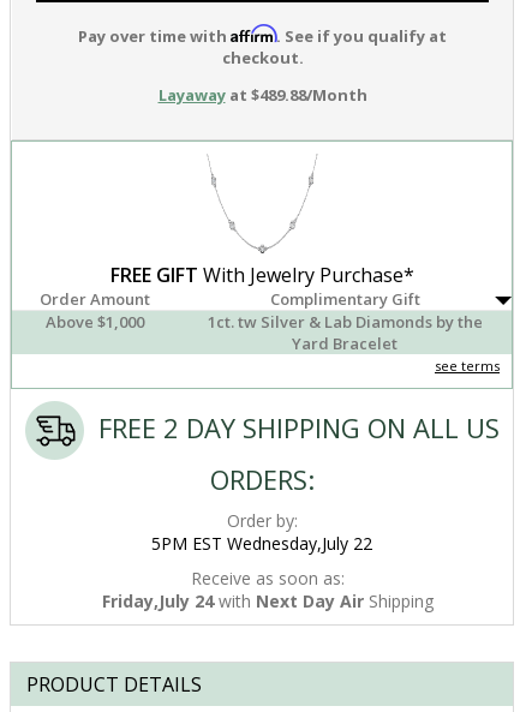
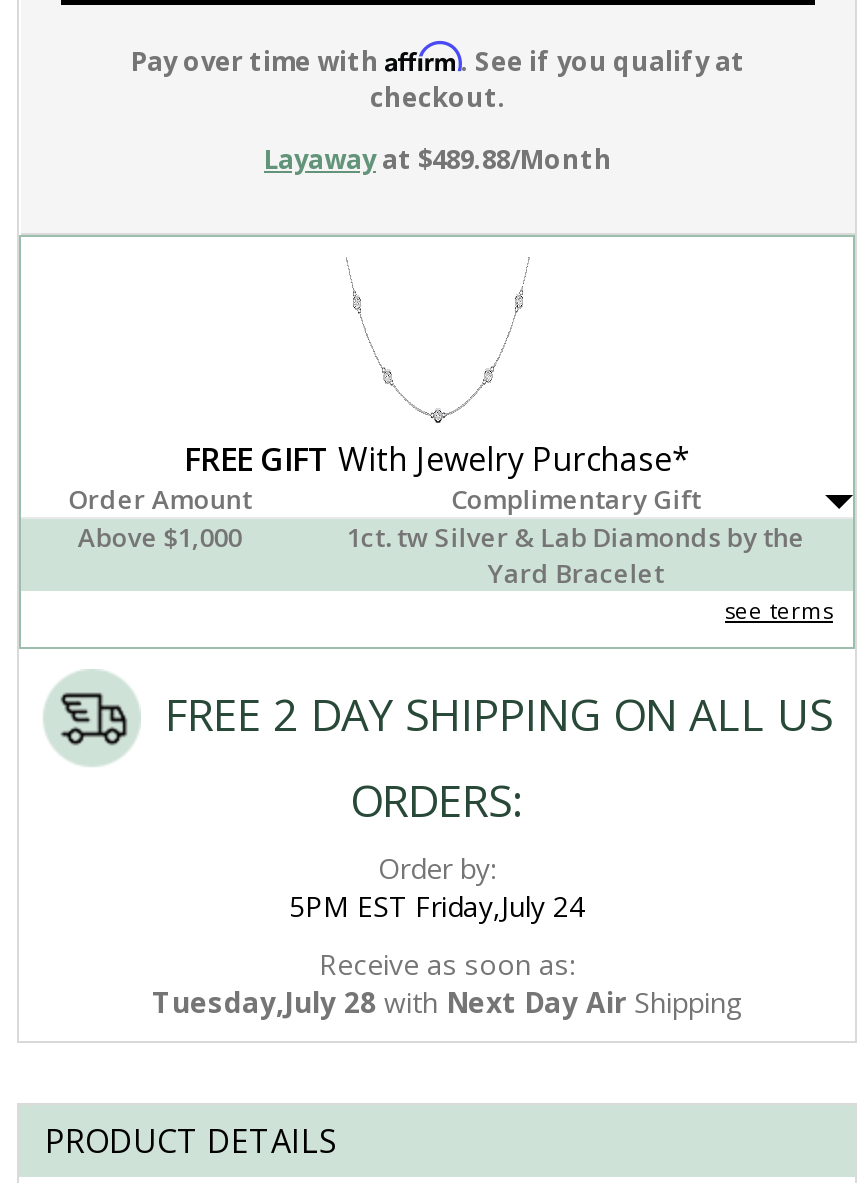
- 5PM EST Wednesday,July 22
+ 5PM EST Friday,July 24

- Friday,July 24 with Next Day Air Shipping
+ Tuesday,July 28 with Next Day Air Shipping
